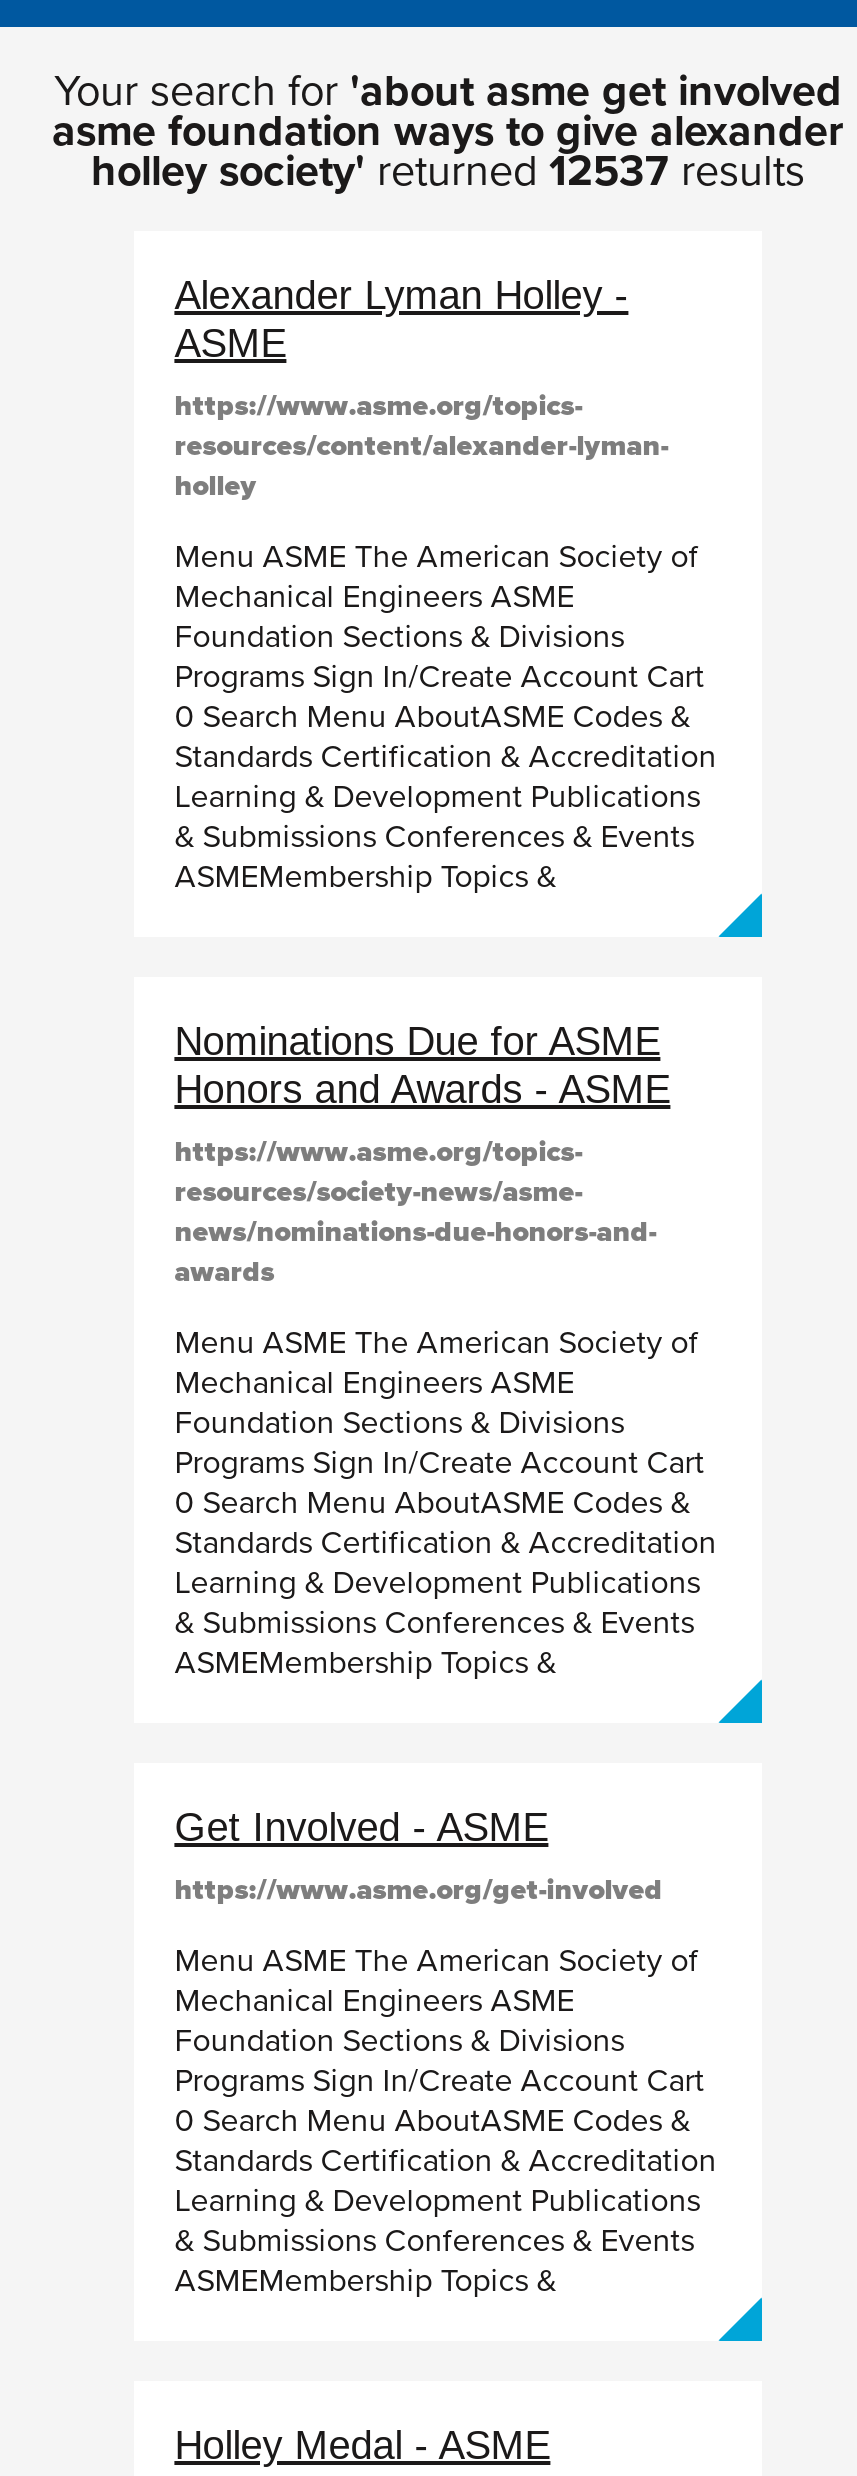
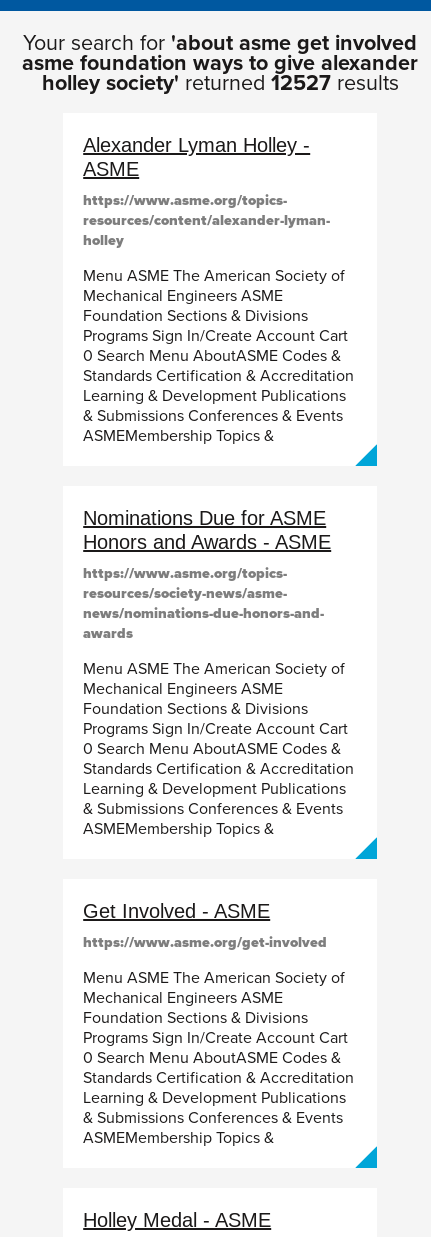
- holley society' returned 12537results
+ holley society' returned 12527results
